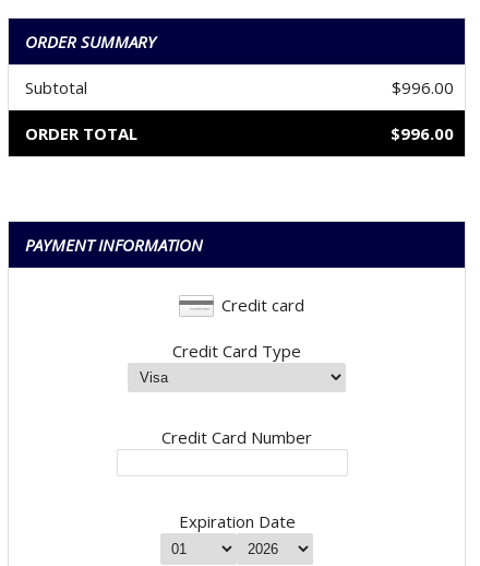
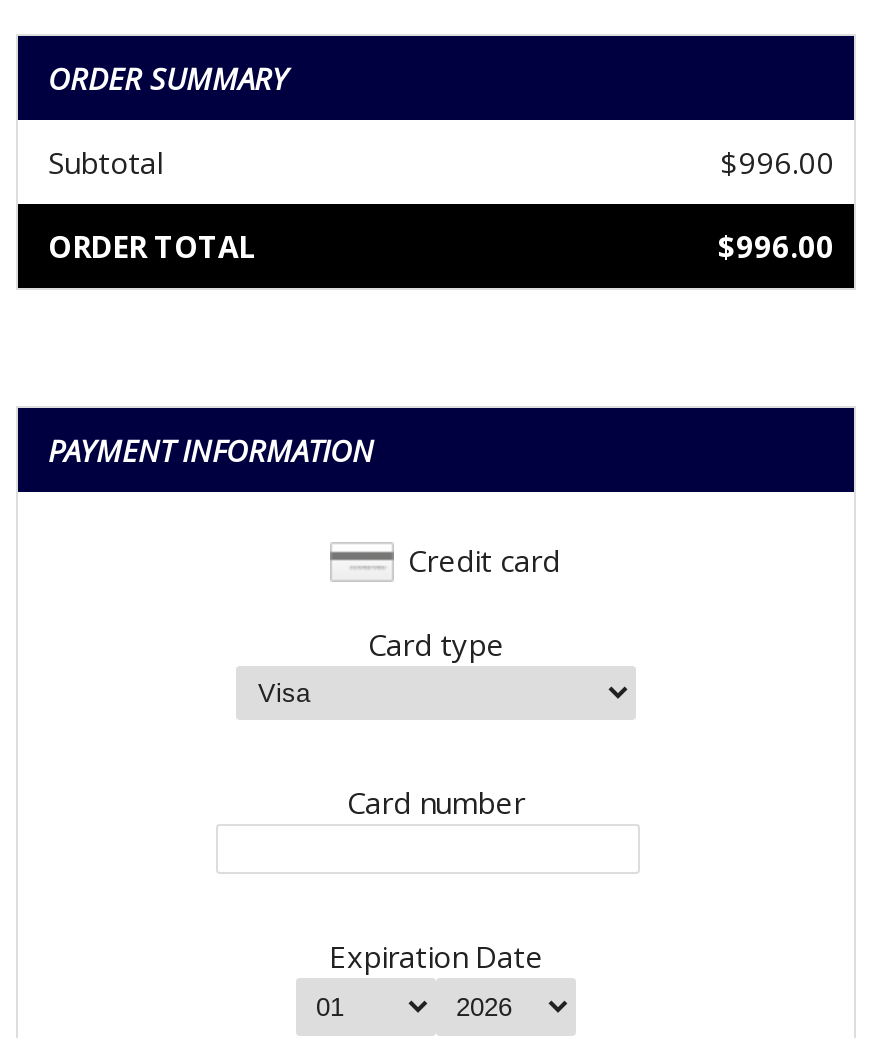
- Credit Card Type
+ Card type

- Credit Card Number
+ Card number
